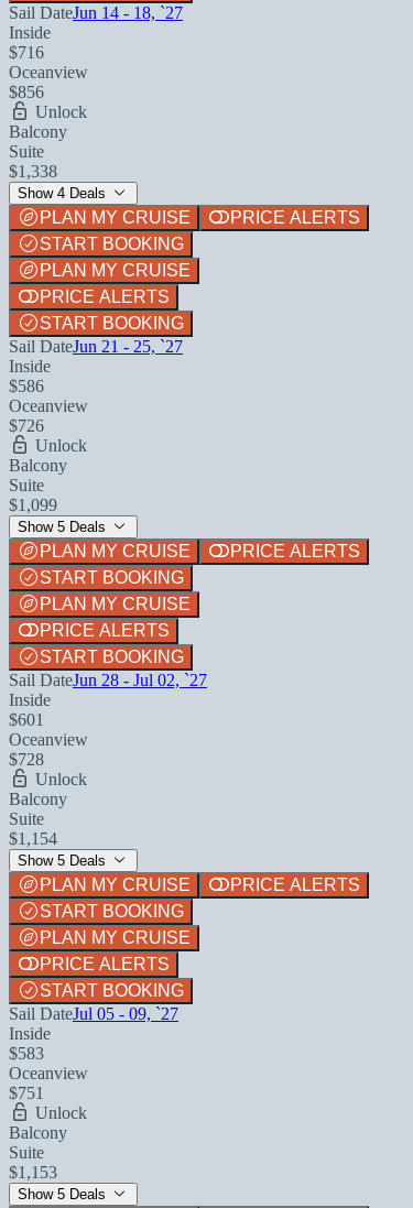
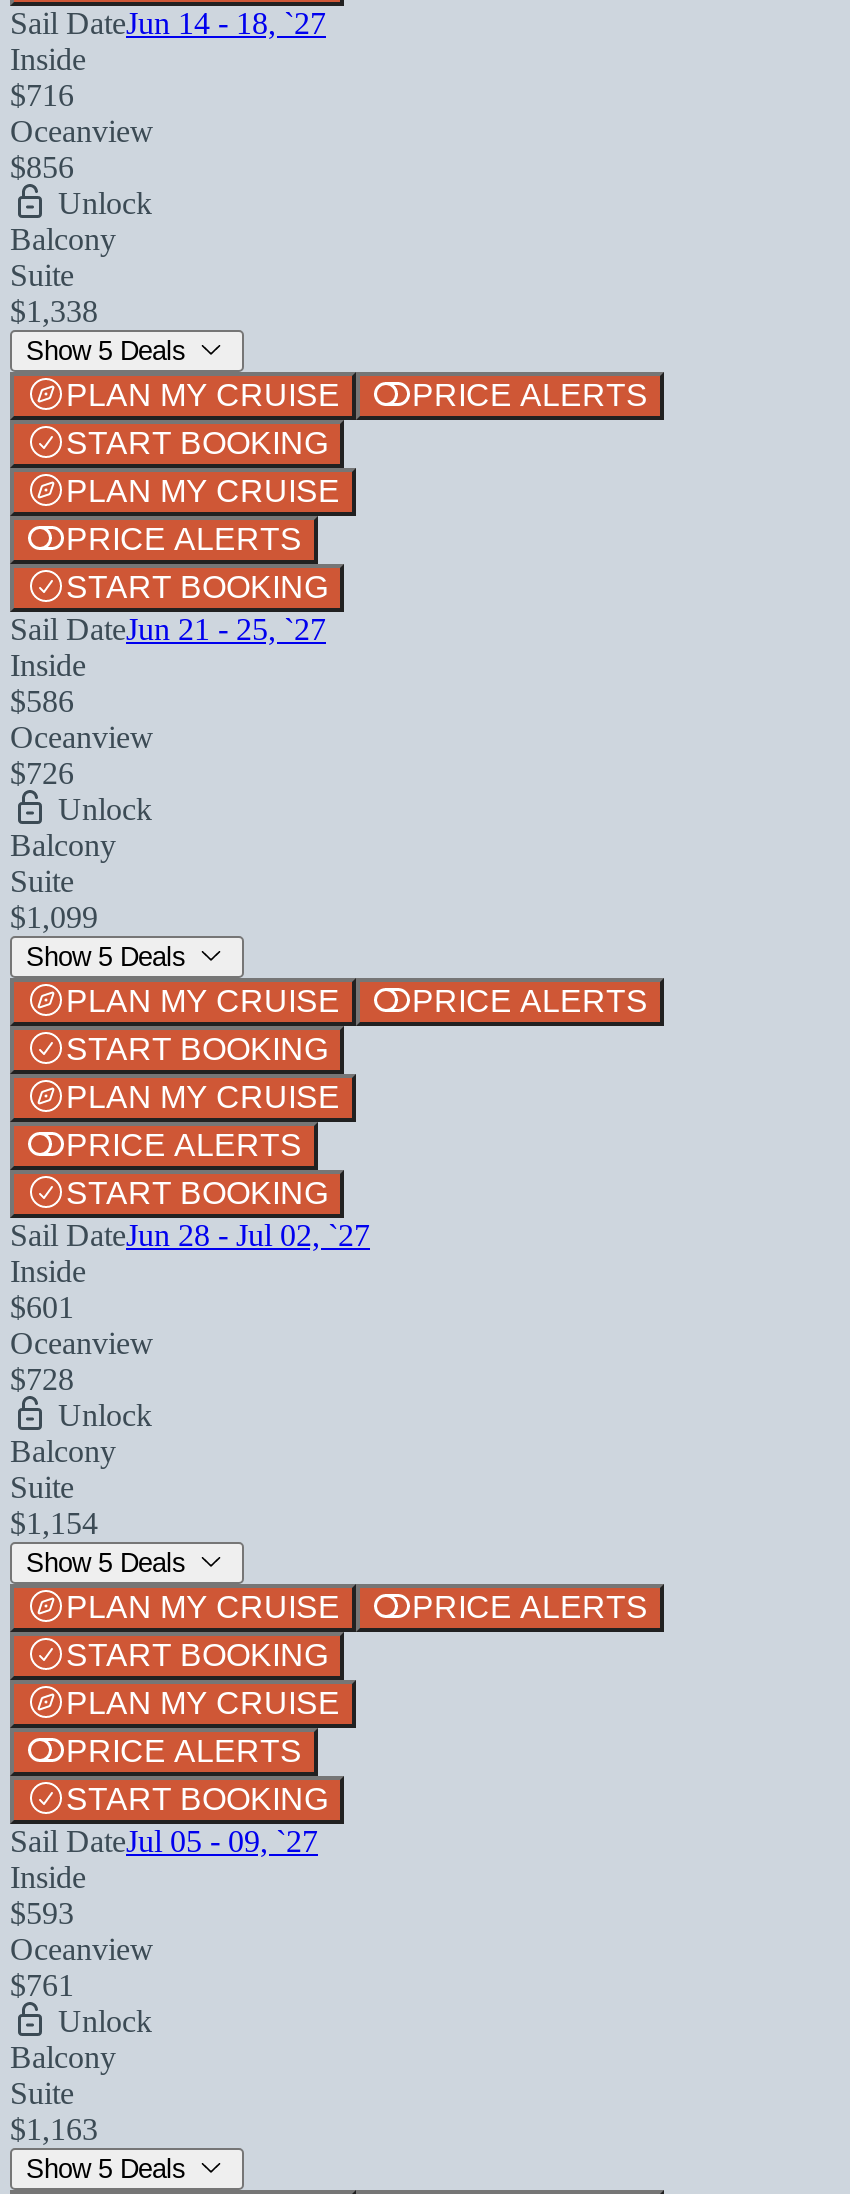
- Show 4 Deals
+ Show 5 Deals

- $583
+ $593

- $751
+ $761

- $1,153
+ $1,163
